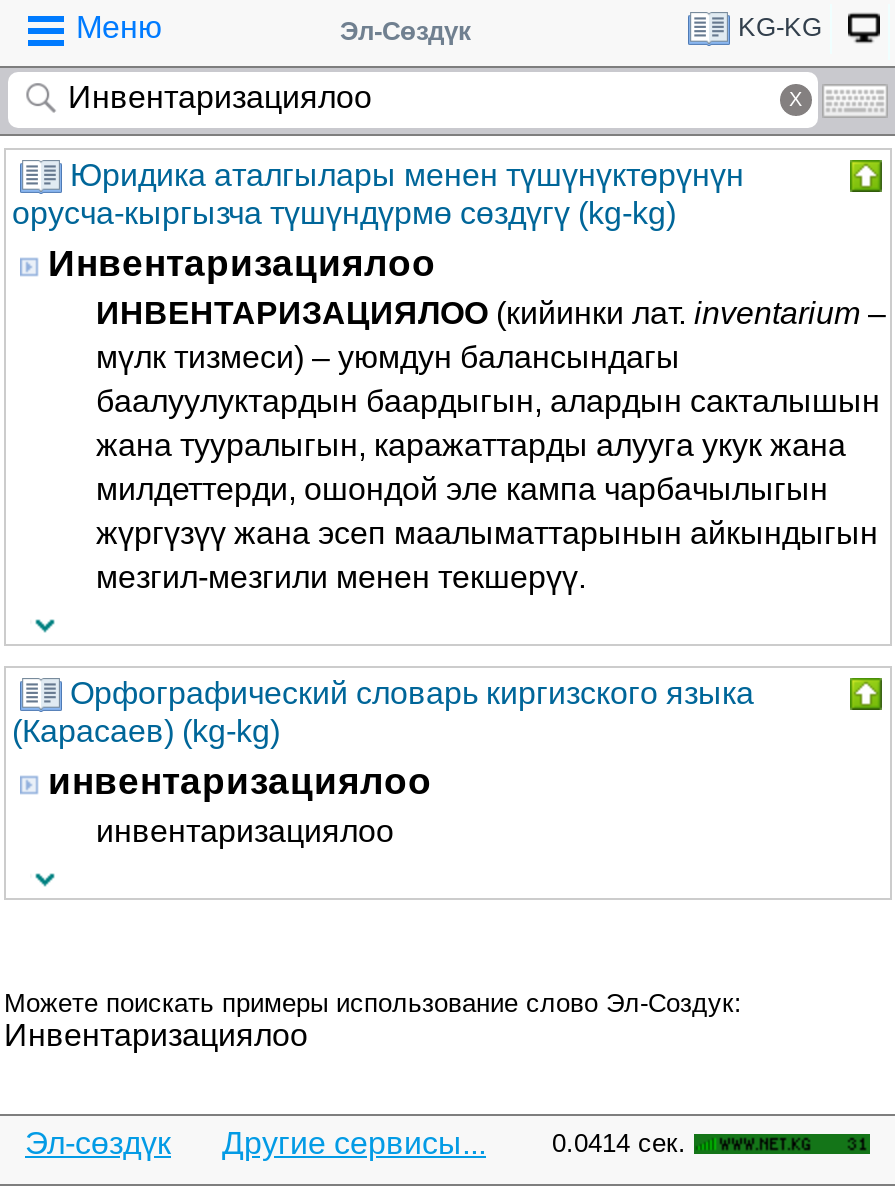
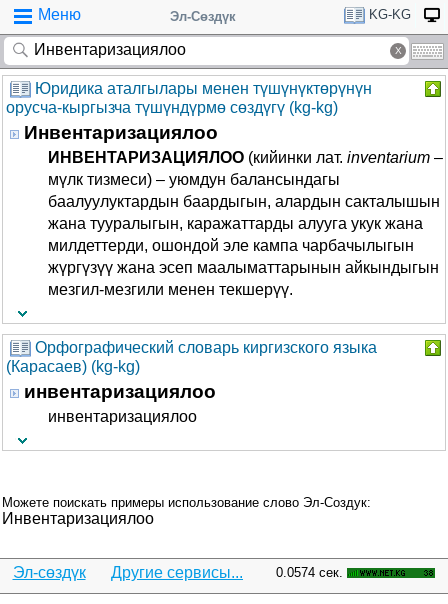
- 0.0414 сек.
+ 0.0574 сек.
